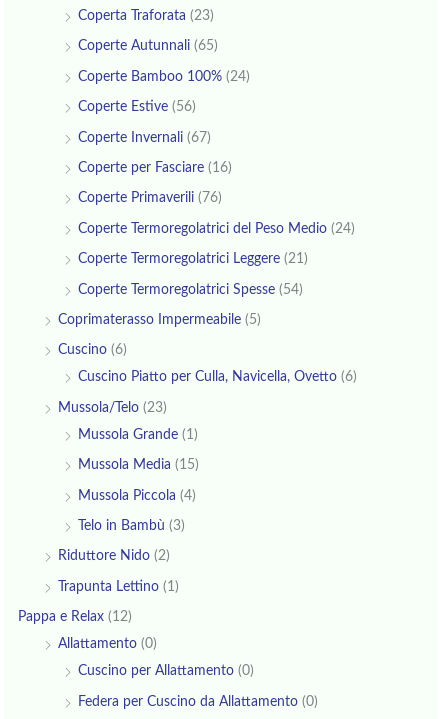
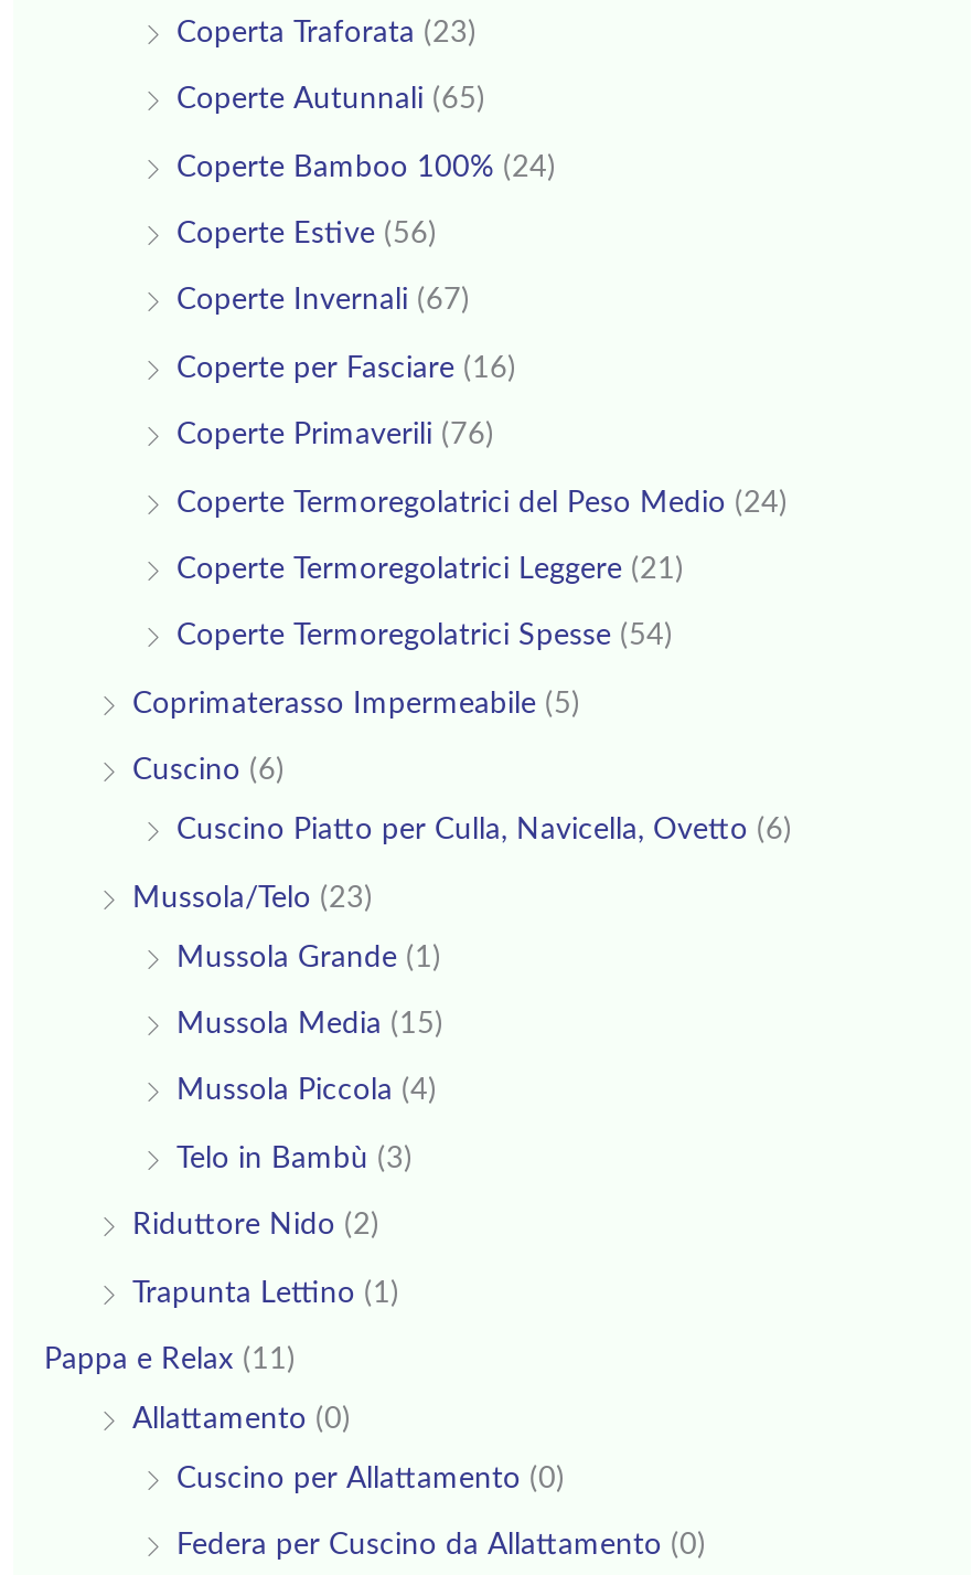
- Pappa e Relax (12)
+ Pappa e Relax (11)
